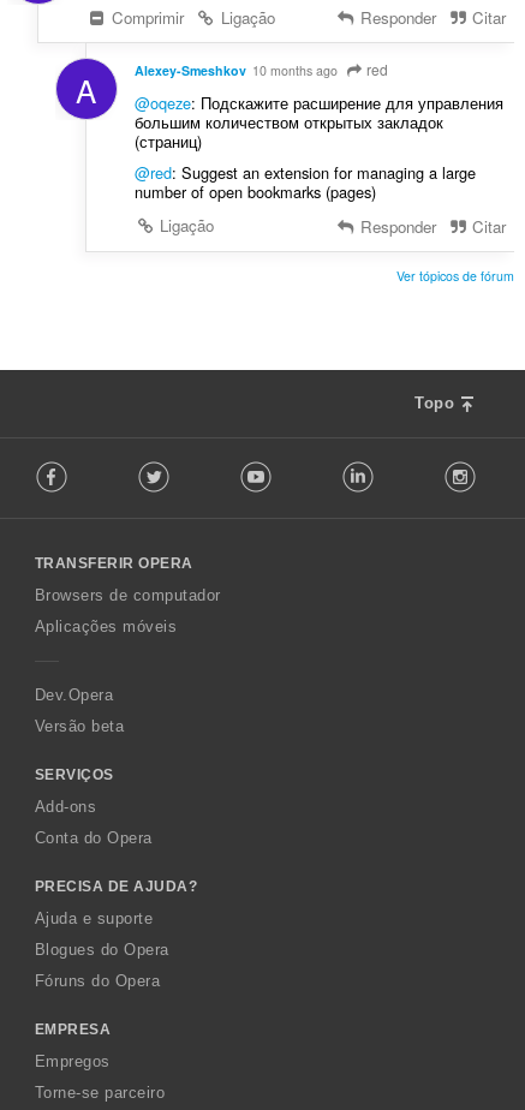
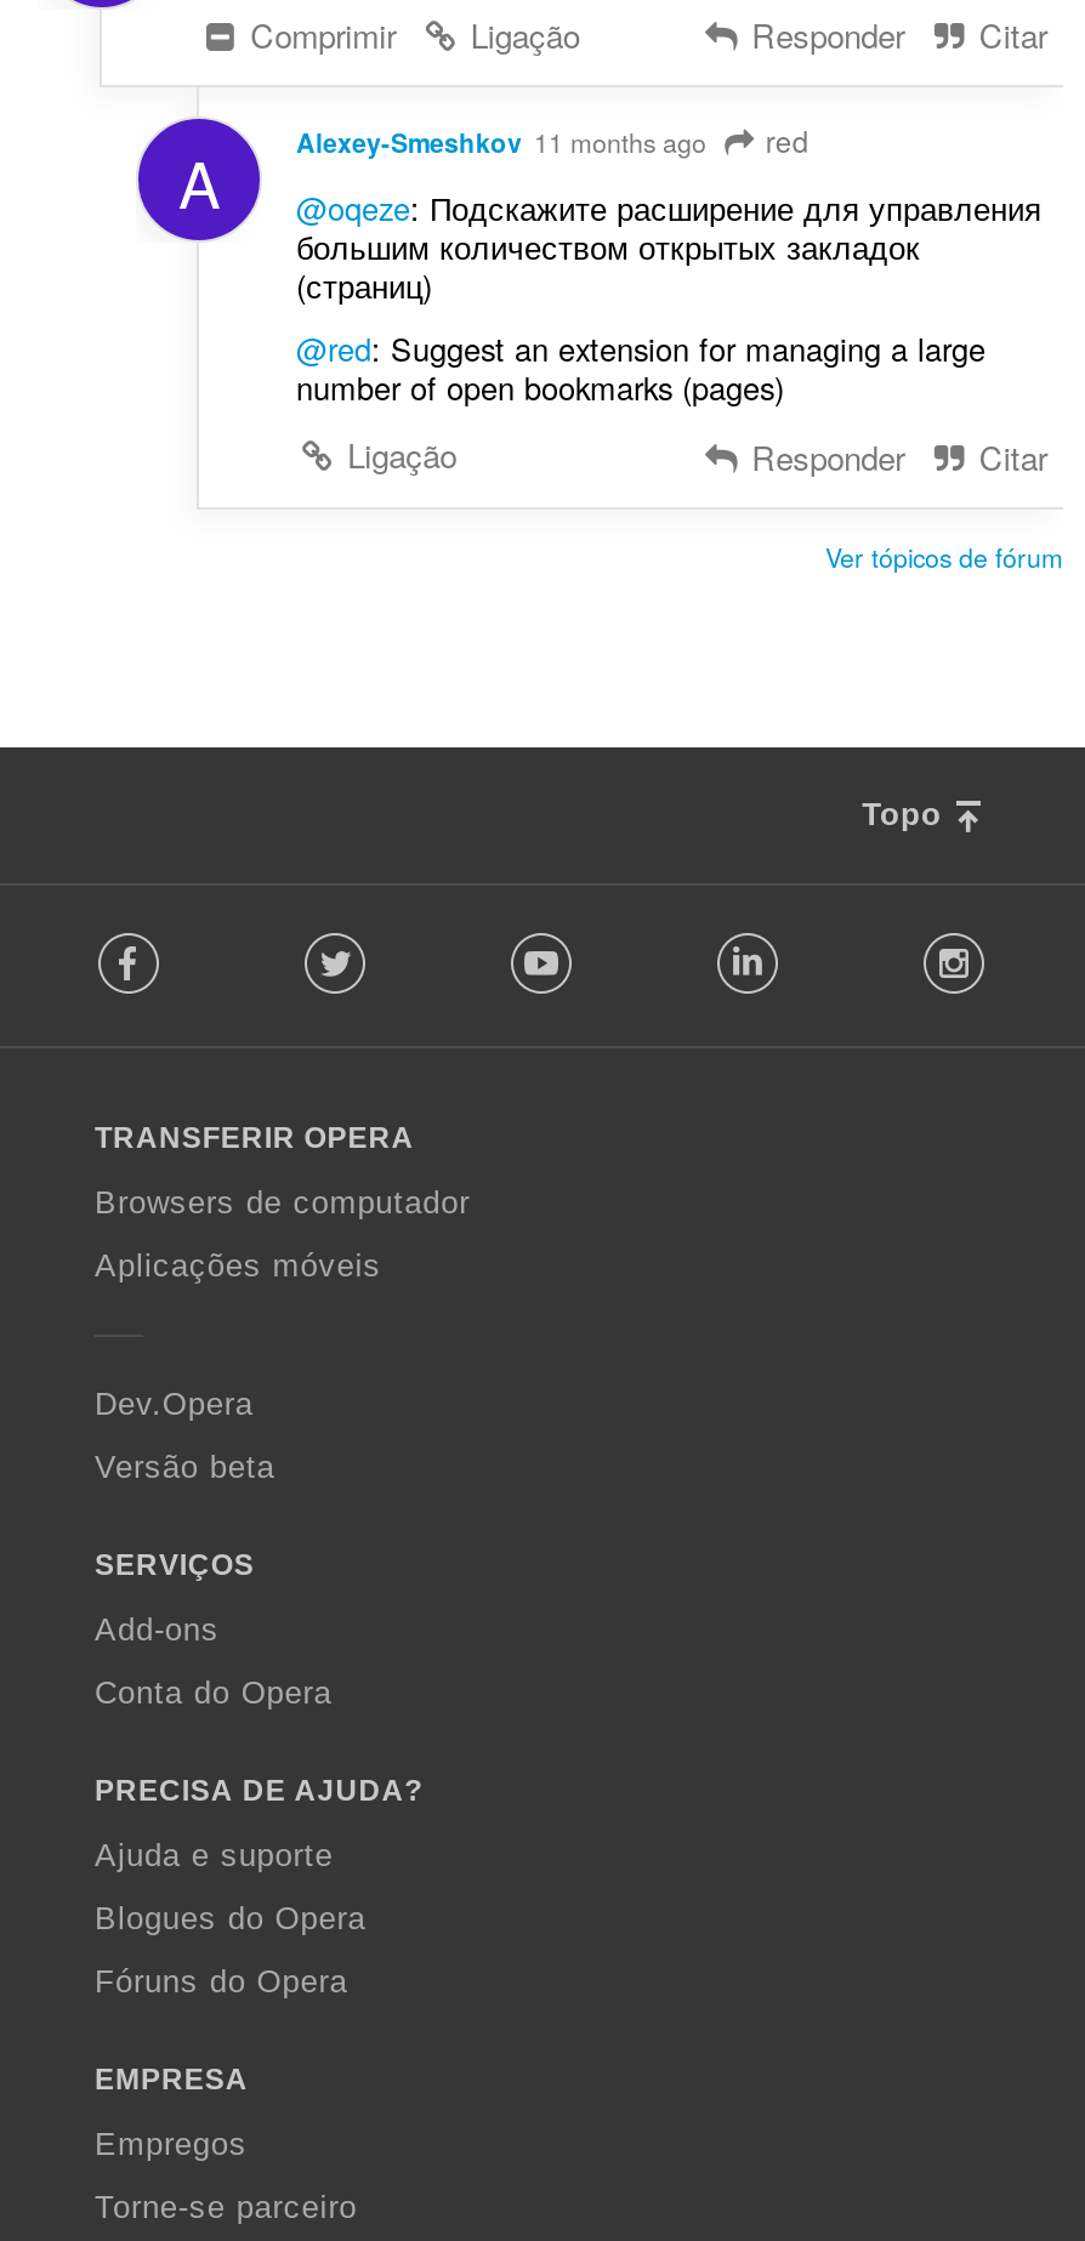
- Alexey-Smeshkov 10 months ago
+ Alexey-Smeshkov 11 months ago
